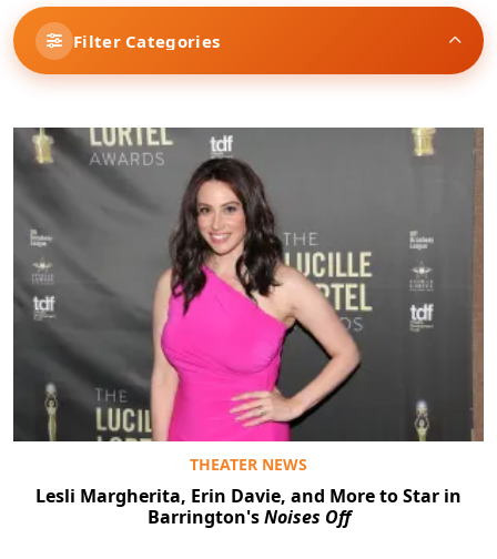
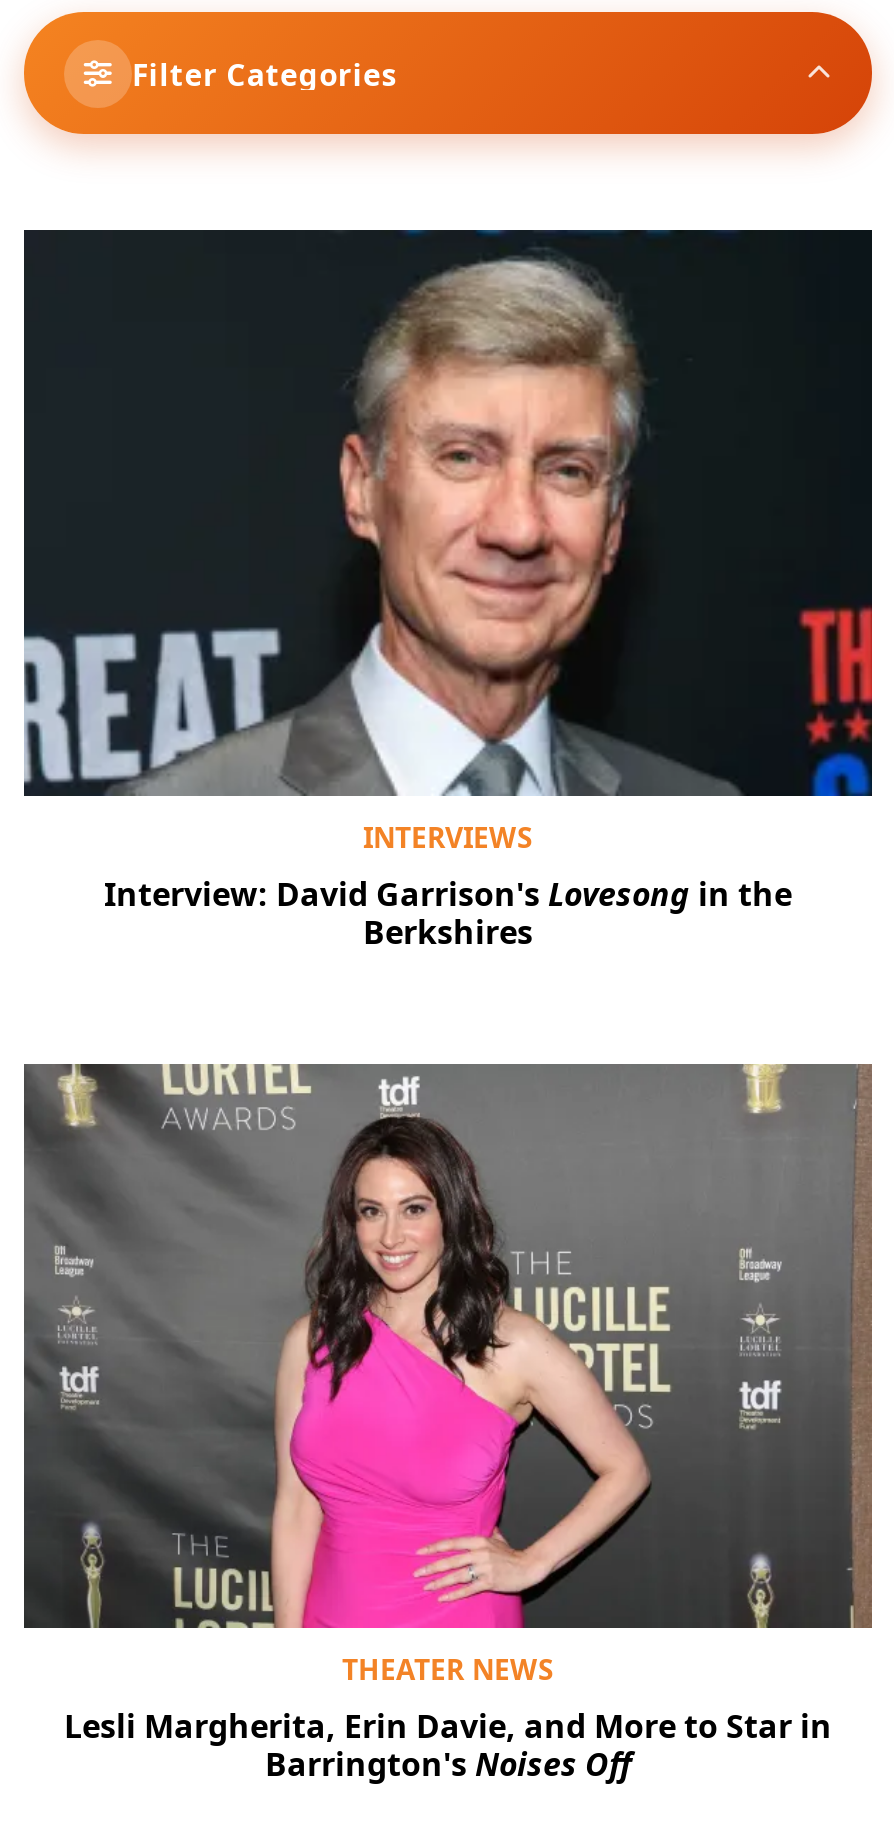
+ [image]
+ INTERVIEWS
+ Interview: David Garrison's Lovesong in the
+ Berkshires
